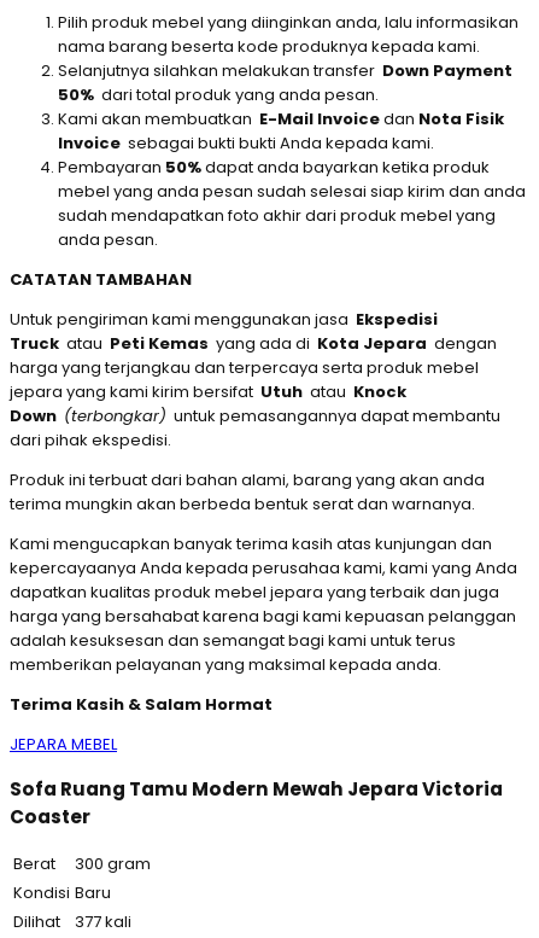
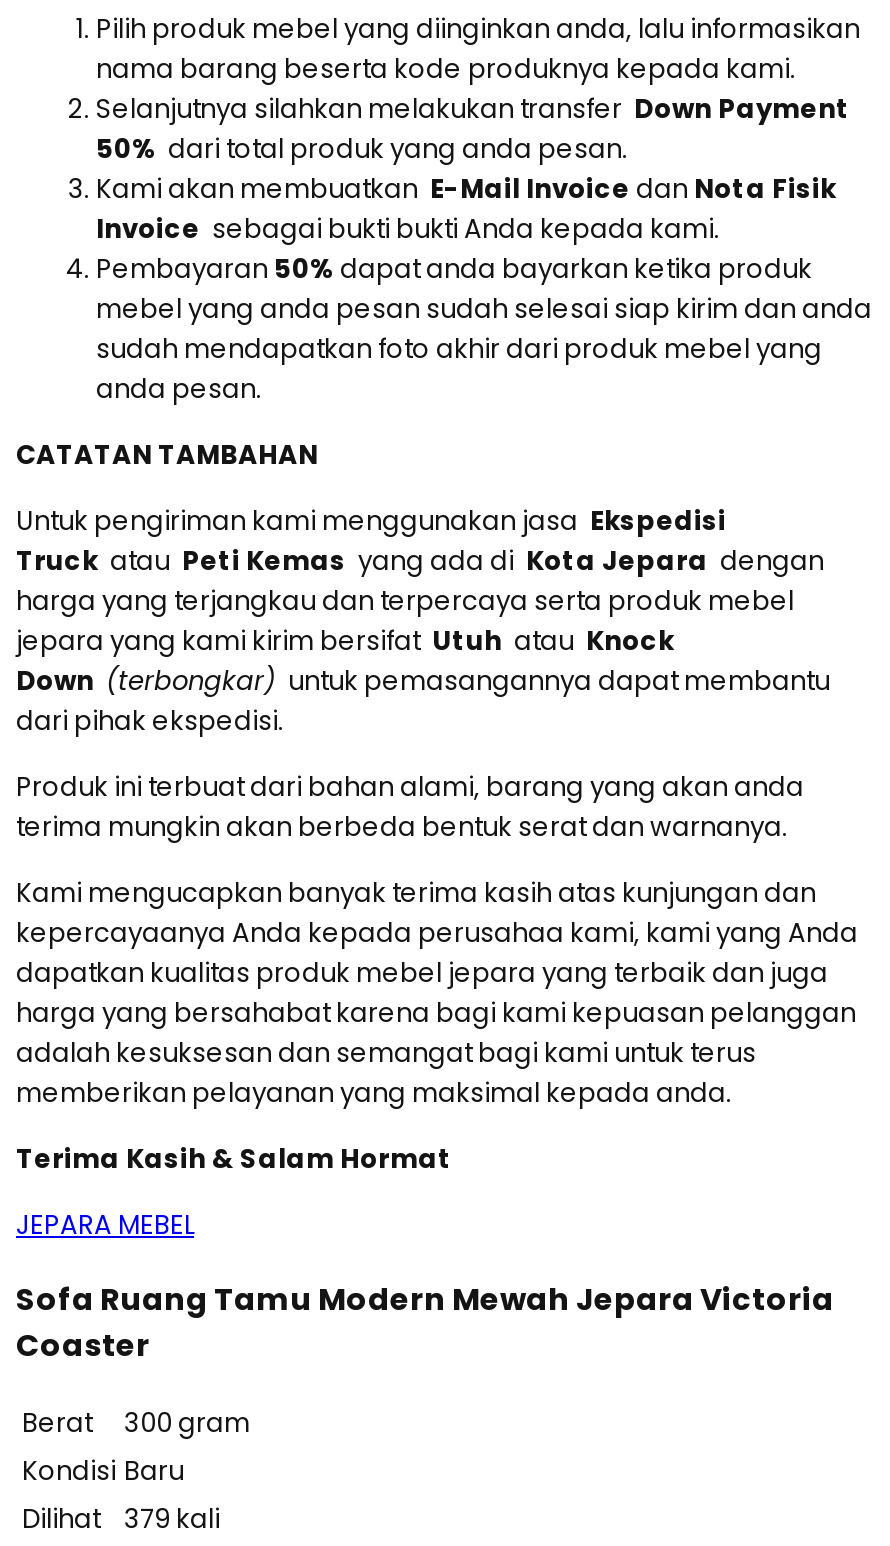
- Dilihat 377 kali
+ Dilihat 379 kali
